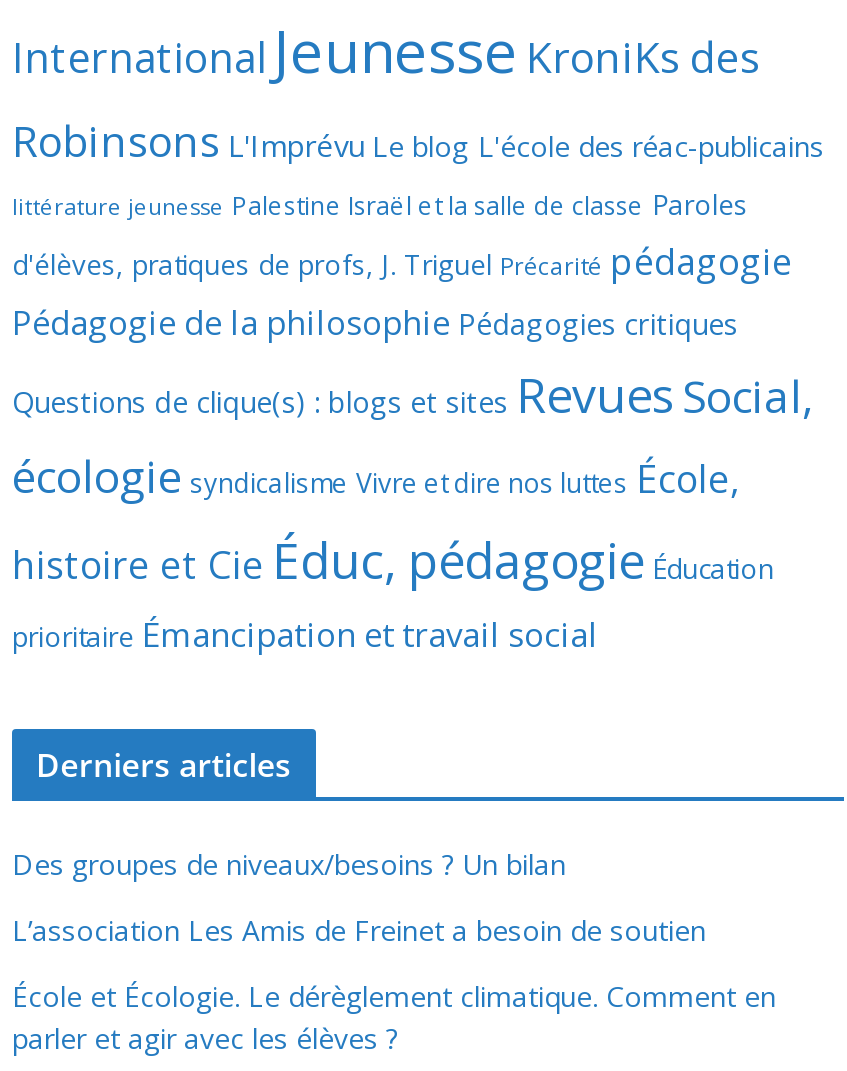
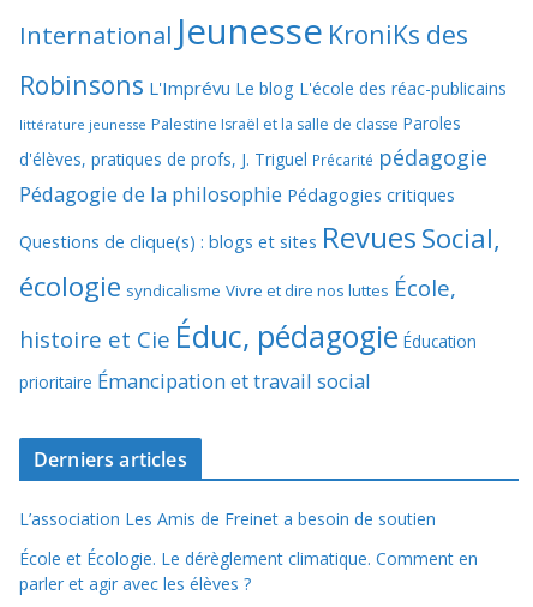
- Des groupes de niveaux/besoins ? Un bilan
